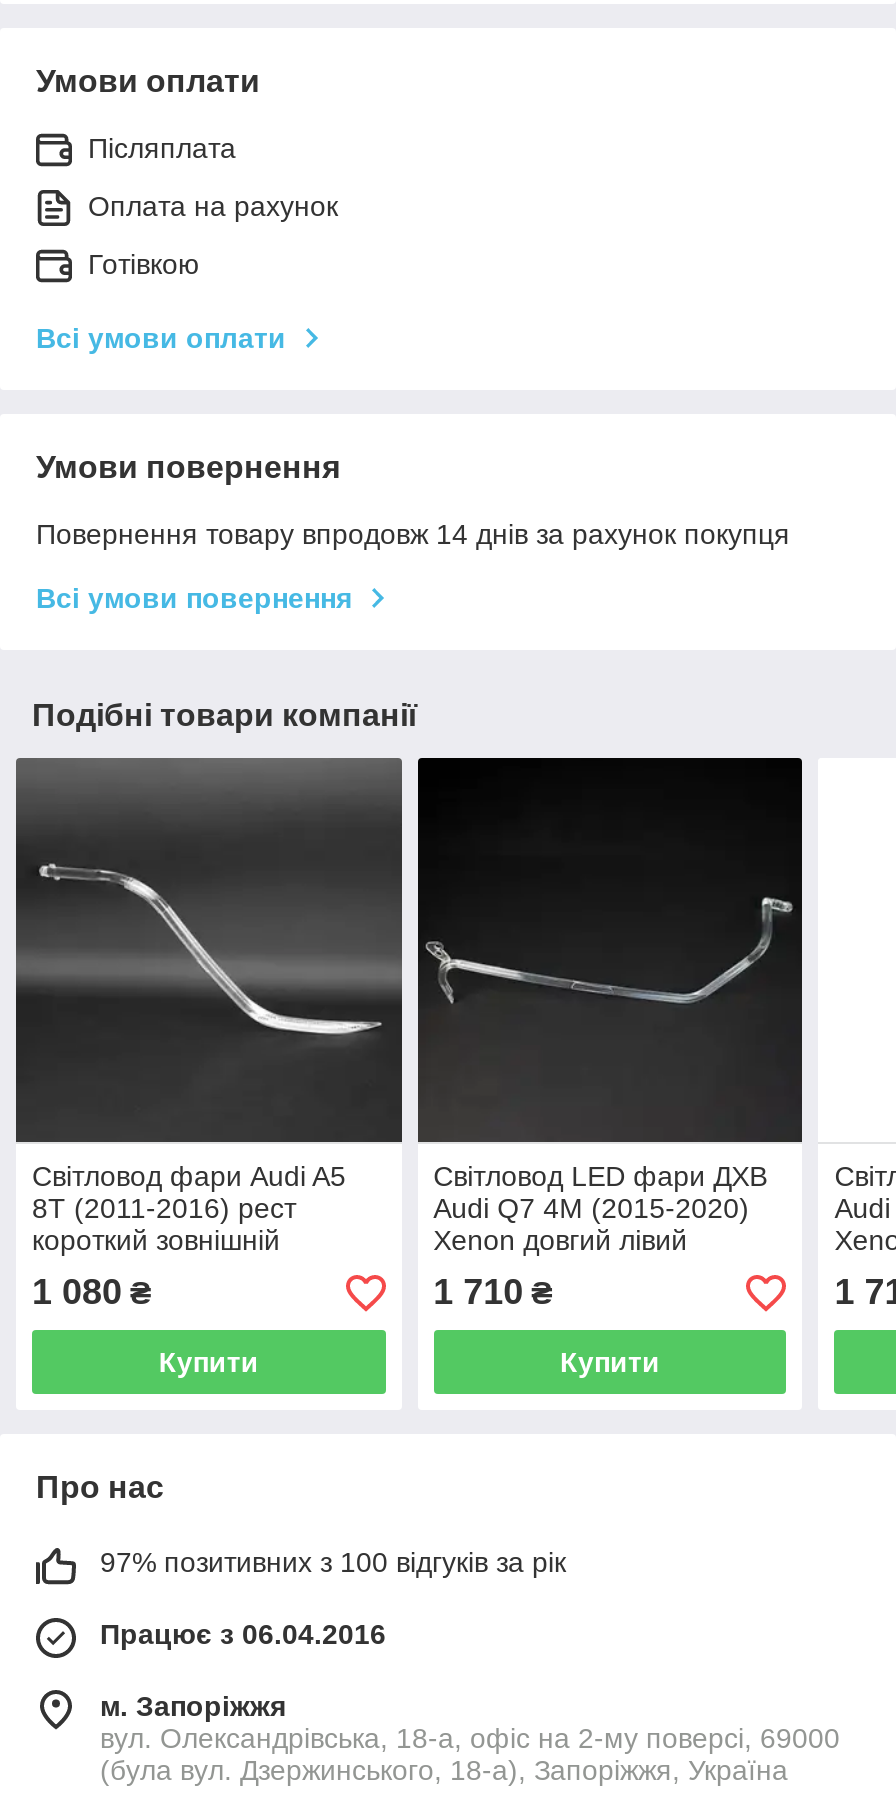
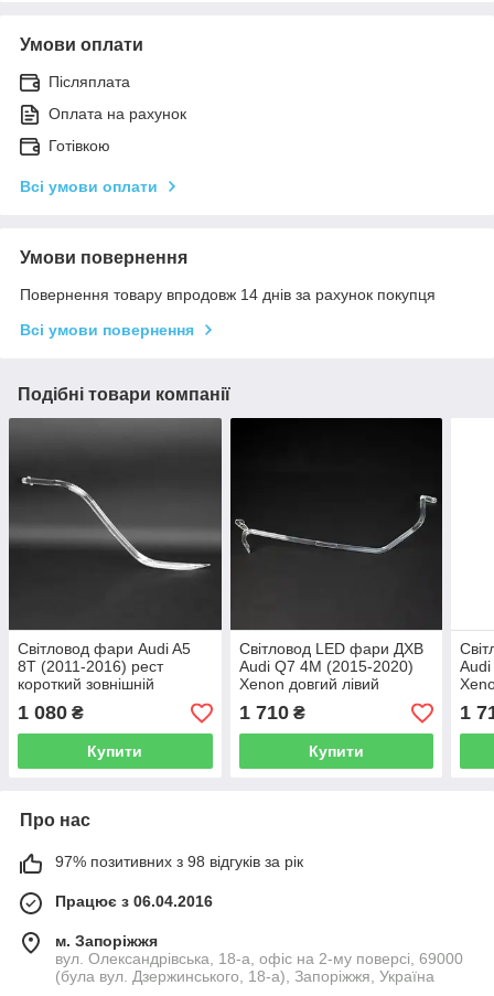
- 97% позитивних з 100 відгуків за рік
+ 97% позитивних з 98 відгуків за рік
